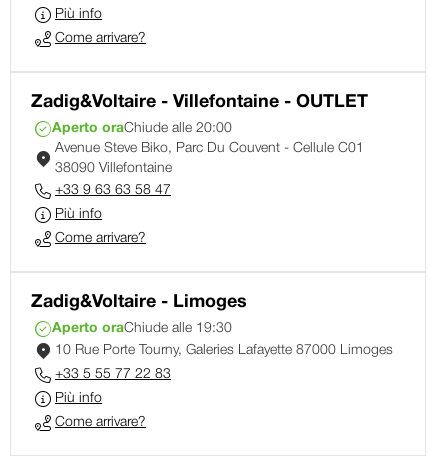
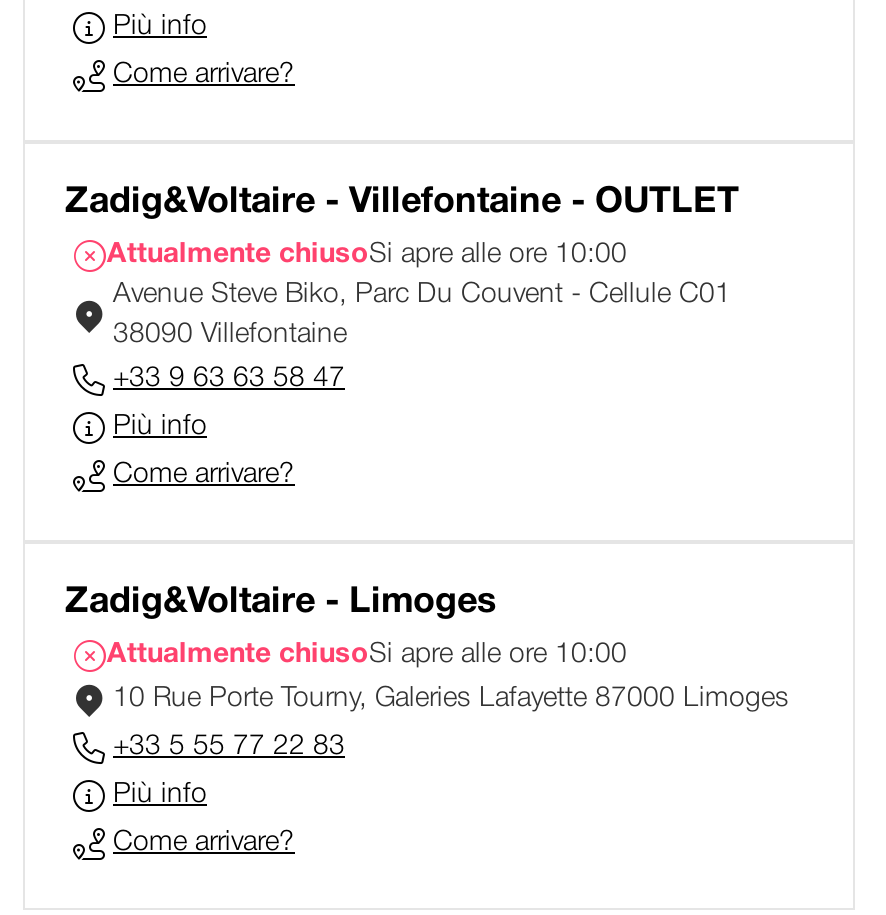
- Aperto oraChiude alle 20:00
+ Attualmente chiusoSi apre alle ore 10:00

- Aperto oraChiude alle 19:30
+ Attualmente chiusoSi apre alle ore 10:00
